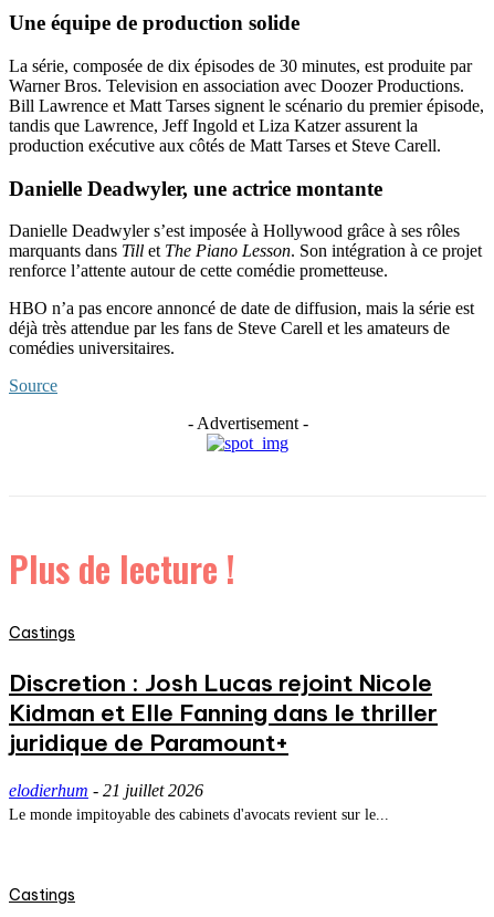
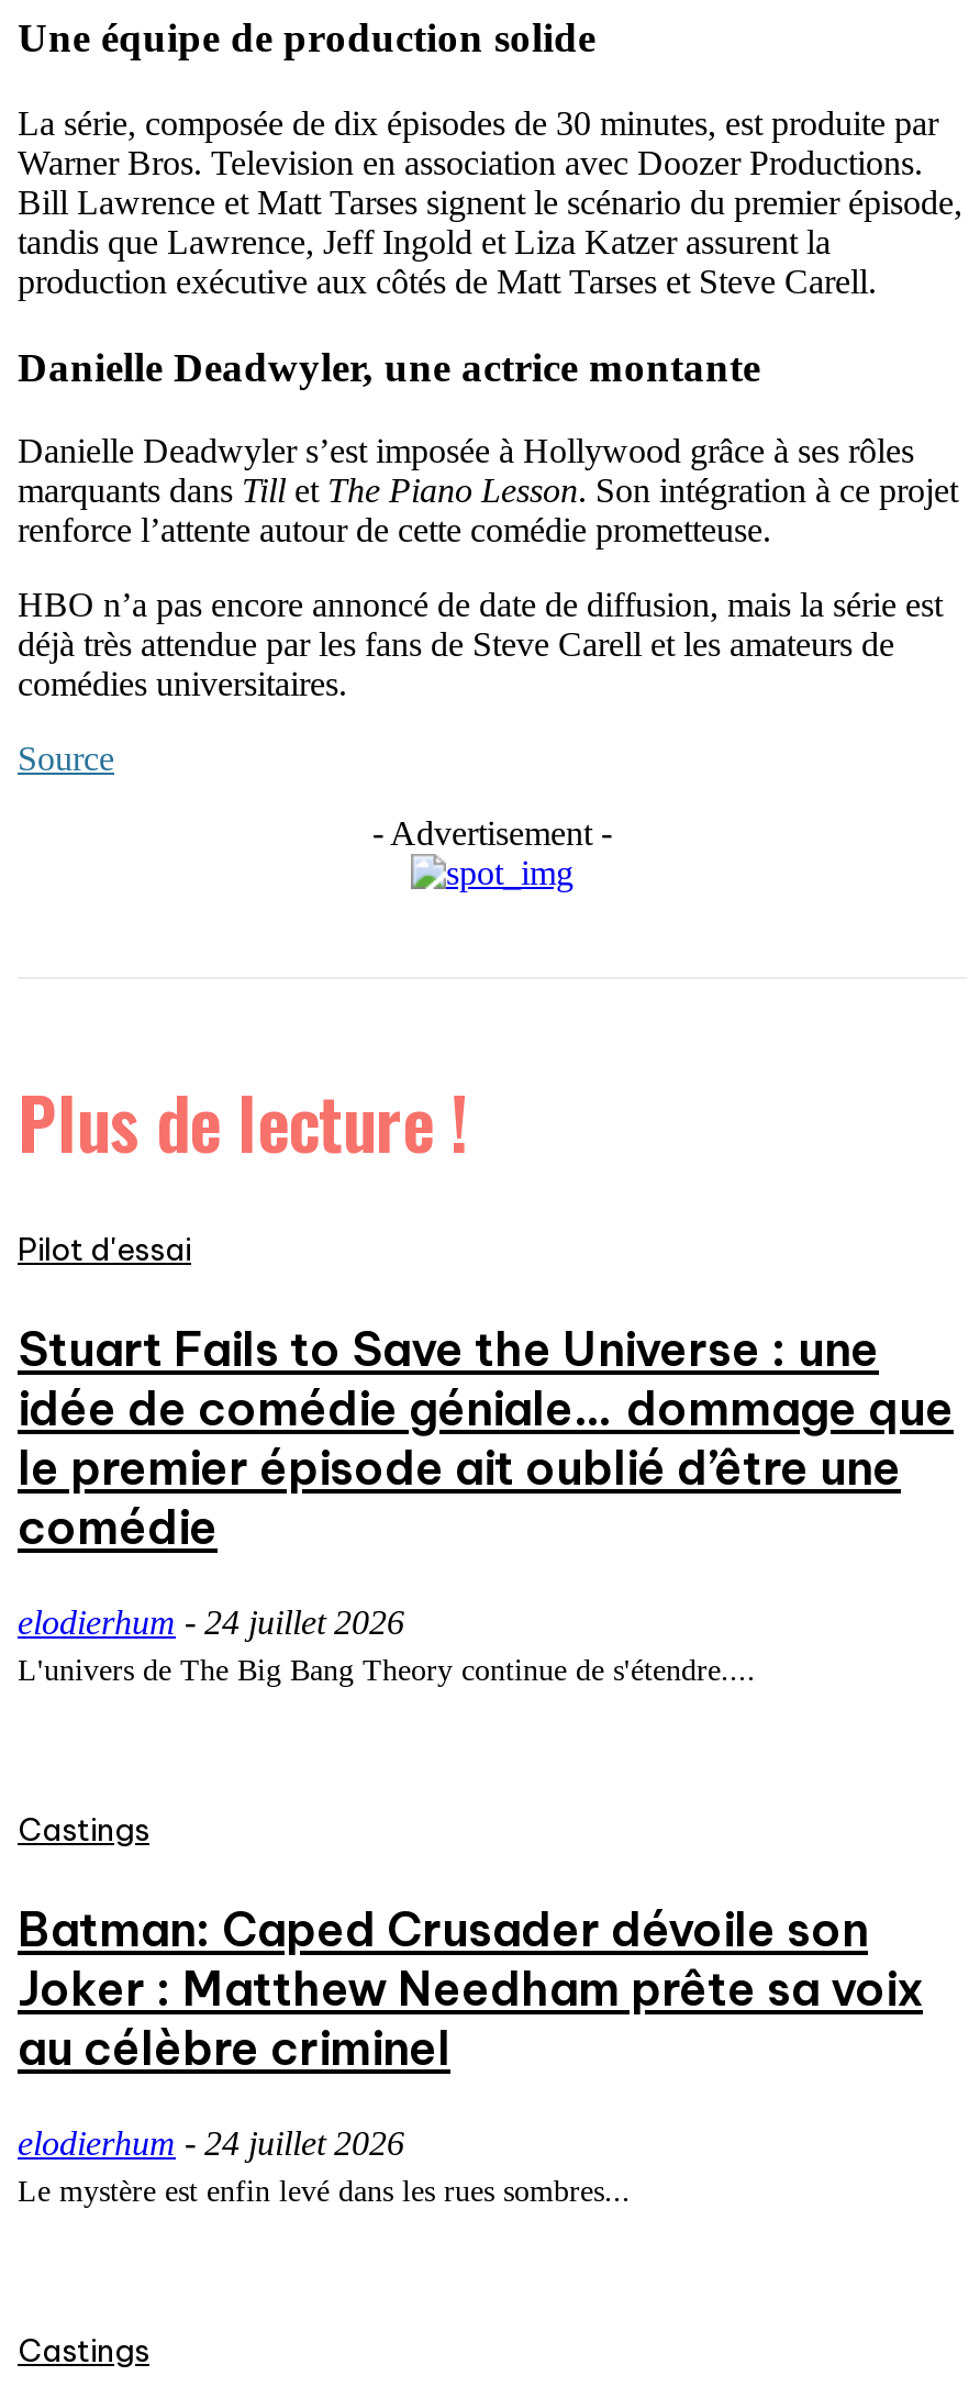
+ Pilot d'essai
+ Stuart Fails to Save the Universe : une
+ idée de comédie géniale… dommage que
+ le premier épisode ait oublié d’être une
+ comédie
+ elodierhum - 24 juillet 2026
+ L'univers de The Big Bang Theory continue de s'étendre....

- Discretion : Josh Lucas rejoint Nicole
- Kidman et Elle Fanning dans le thriller
- juridique de Paramount+
+ Batman: Caped Crusader dévoile son
+ Joker : Matthew Needham prête sa voix
+ au célèbre criminel

- elodierhum - 21 juillet 2026
- Le monde impitoyable des cabinets d'avocats revient sur le...
+ elodierhum - 24 juillet 2026
+ Le mystère est enfin levé dans les rues sombres...
